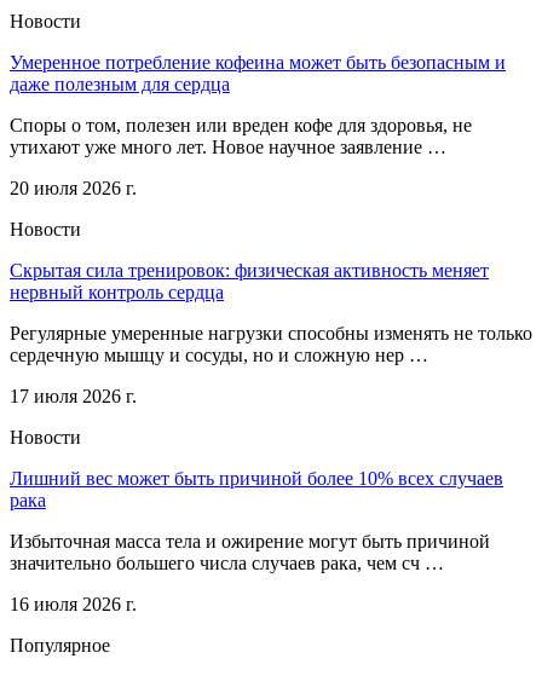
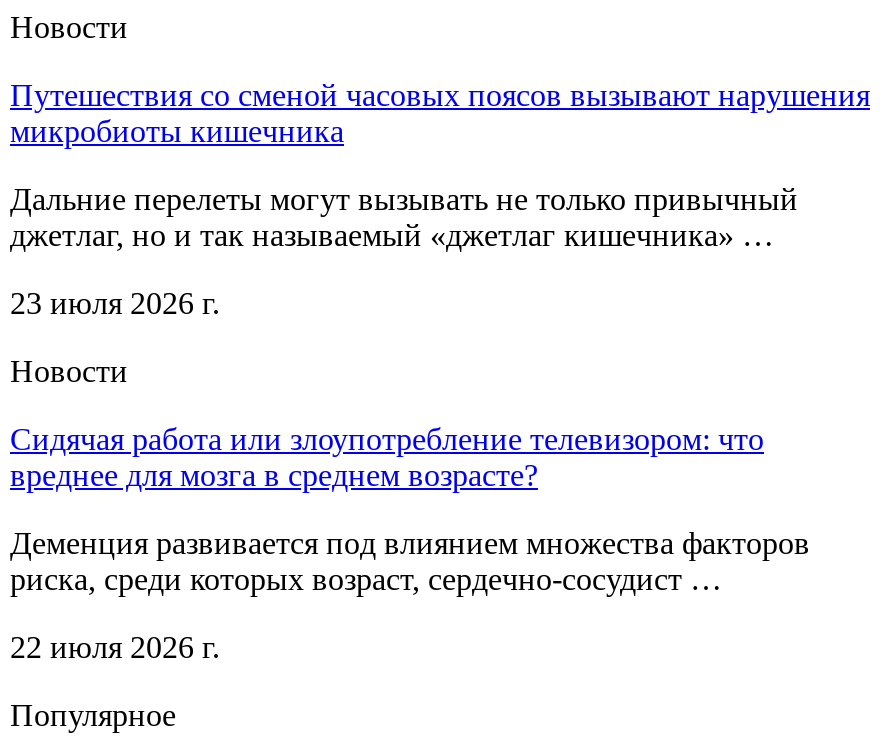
- Умеренное потребление кофеина может быть безопасным и
- даже полезным для сердца
+ Путешествия со сменой часовых поясов вызывают нарушения
+ микробиоты кишечника

- Споры о том, полезен или вреден кофе для здоровья, не
- утихают уже много лет. Новое научное заявление …
+ Дальние перелеты могут вызывать не только привычный
+ джетлаг, но и так называемый «джетлаг кишечника» …

- 20 июля 2026 г.
+ 23 июля 2026 г.

- Скрытая сила тренировок: физическая активность меняет
- нервный контроль сердца
- Регулярные умеренные нагрузки способны изменять не только
- сердечную мышцу и сосуды, но и сложную нер …
- 17 июля 2026 г.
- Новости
- Лишний вес может быть причиной более 10% всех случаев
- рака
- Избыточная масса тела и ожирение могут быть причиной
- значительно большего числа случаев рака, чем сч …
- 16 июля 2026 г.
+ Сидячая работа или злоупотребление телевизором: что
+ вреднее для мозга в среднем возрасте?
+ Деменция развивается под влиянием множества факторов
+ риска, среди которых возраст, сердечно-сосудист …
+ 22 июля 2026 г.
